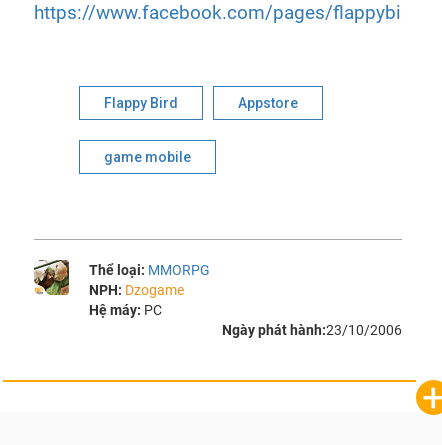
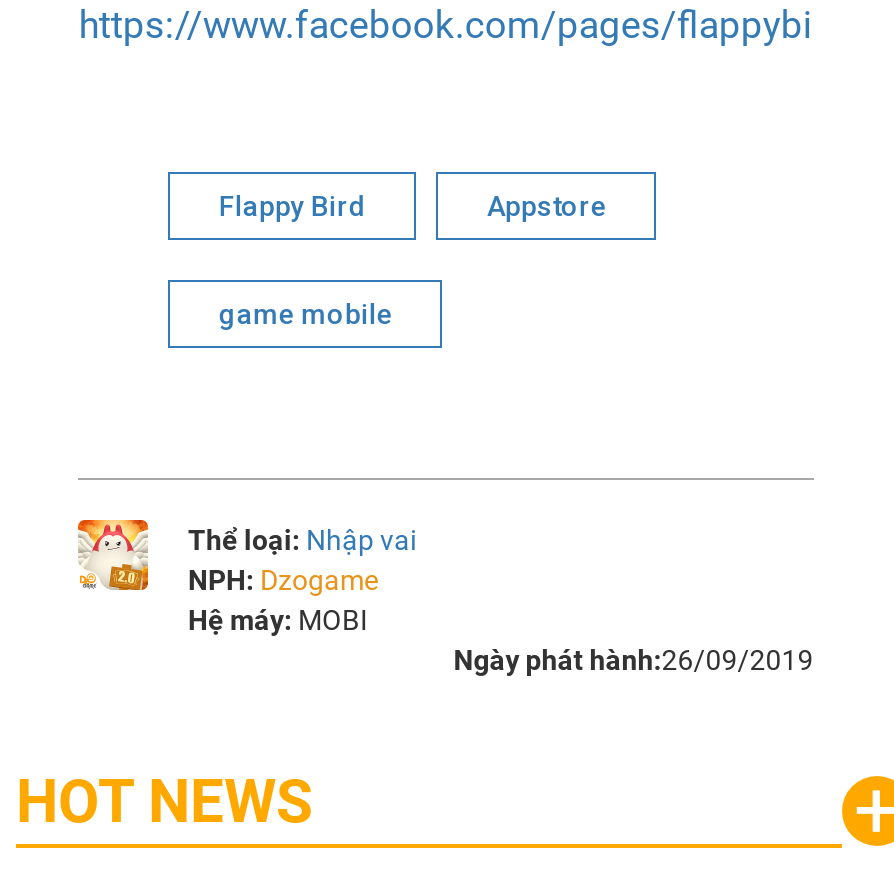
- [image]
- Thể loại: MMORPG
+ [image]
+ Thể loại: Nhập vai

- Hệ máy: PC
- Ngày phát hành:23/10/2006
+ Hệ máy: MOBI
+ Ngày phát hành:26/09/2019
+ HOT NEWS
